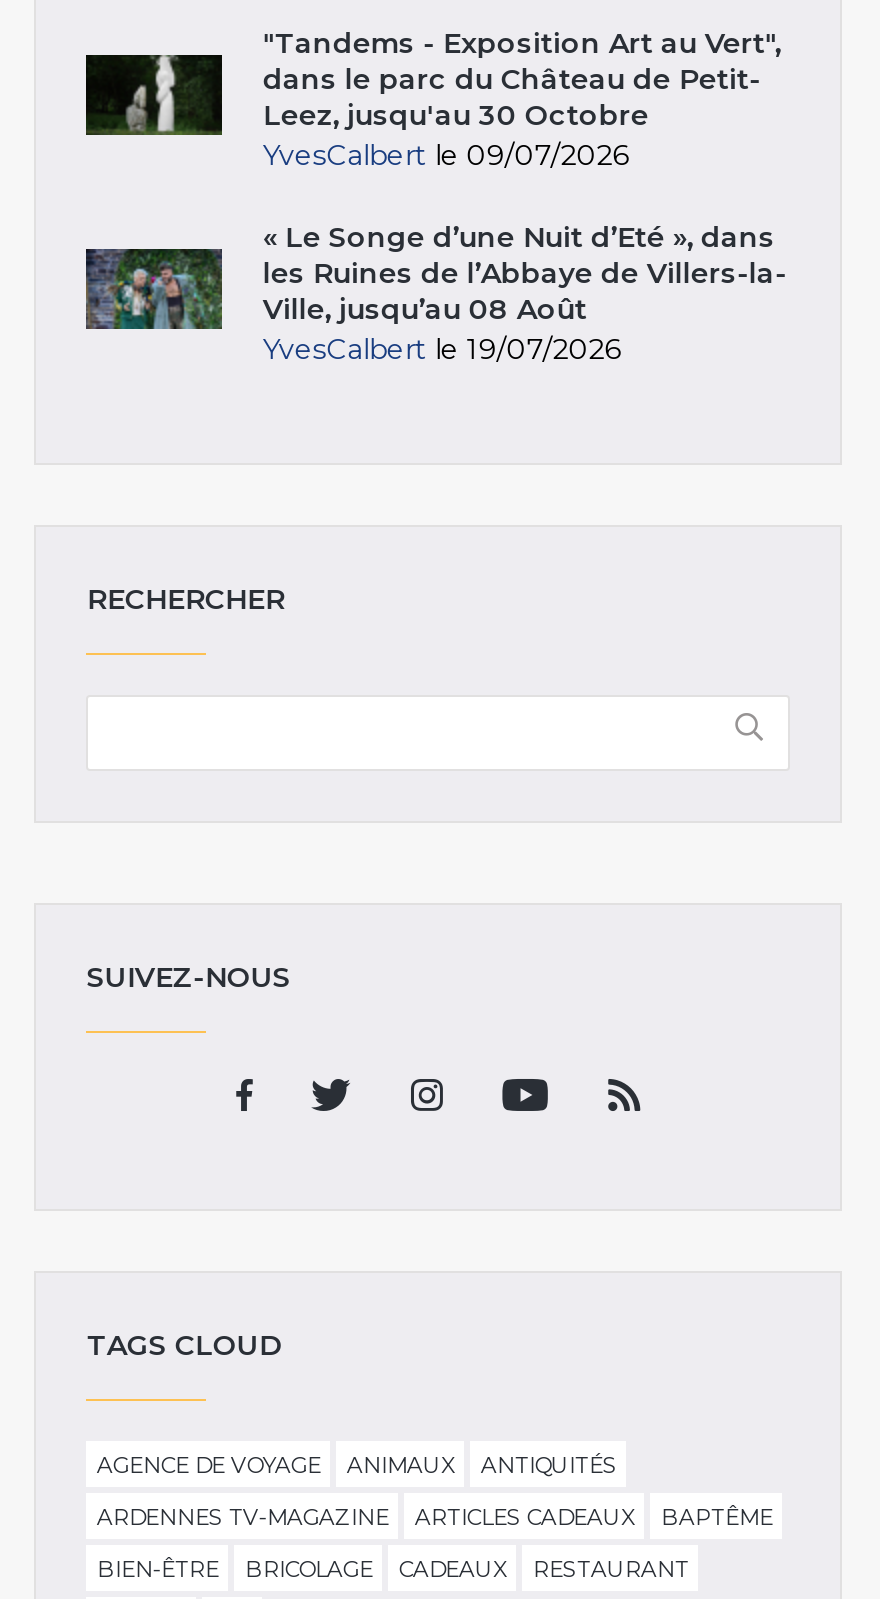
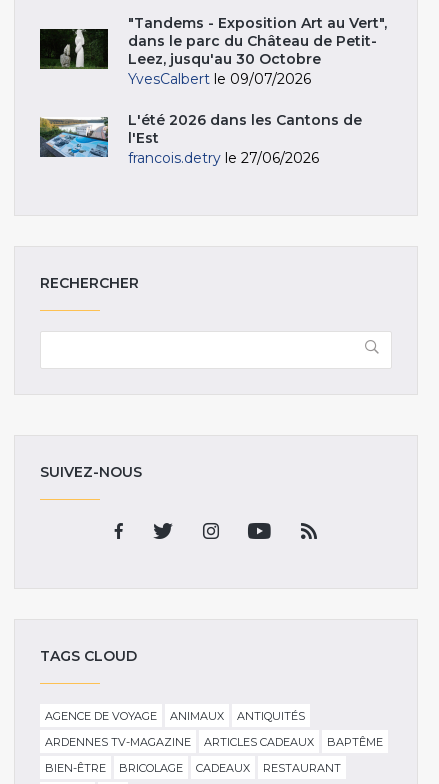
- [image]
- « Le Songe d’une Nuit d’Eté », dans
- les Ruines de l’Abbaye de Villers-la-
- Ville, jusqu’au 08 Août
- YvesCalbert le 19/07/2026
+ [image]
+ L'été 2026 dans les Cantons de
+ l'Est
+ francois.detry le 27/06/2026
